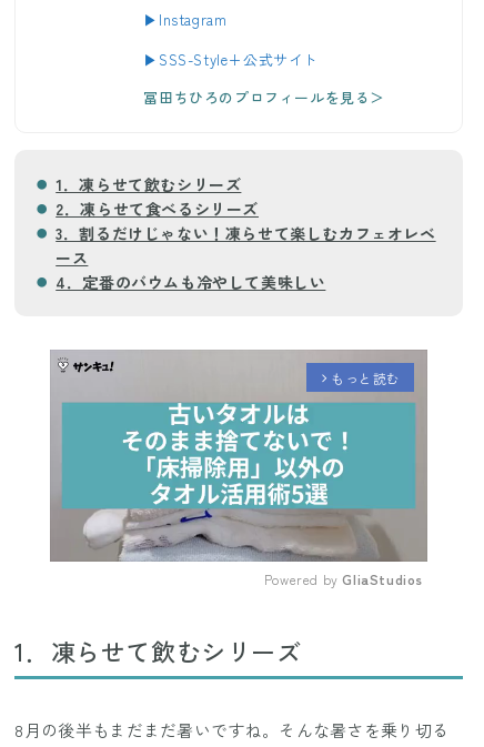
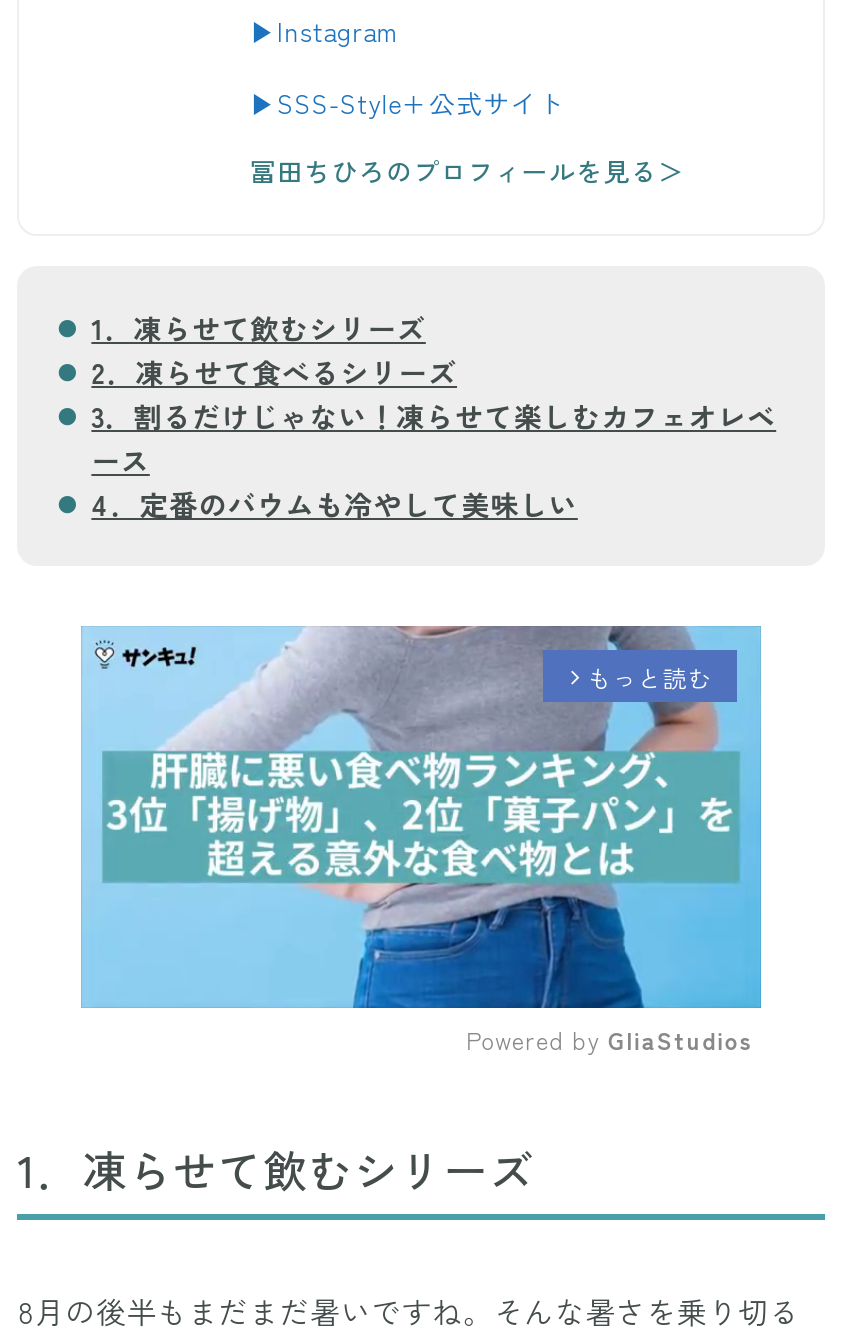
- [image]
+ [image]
